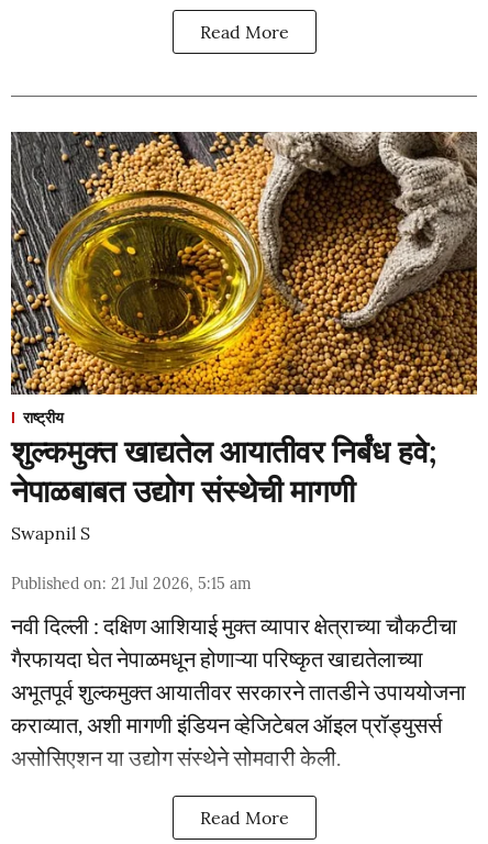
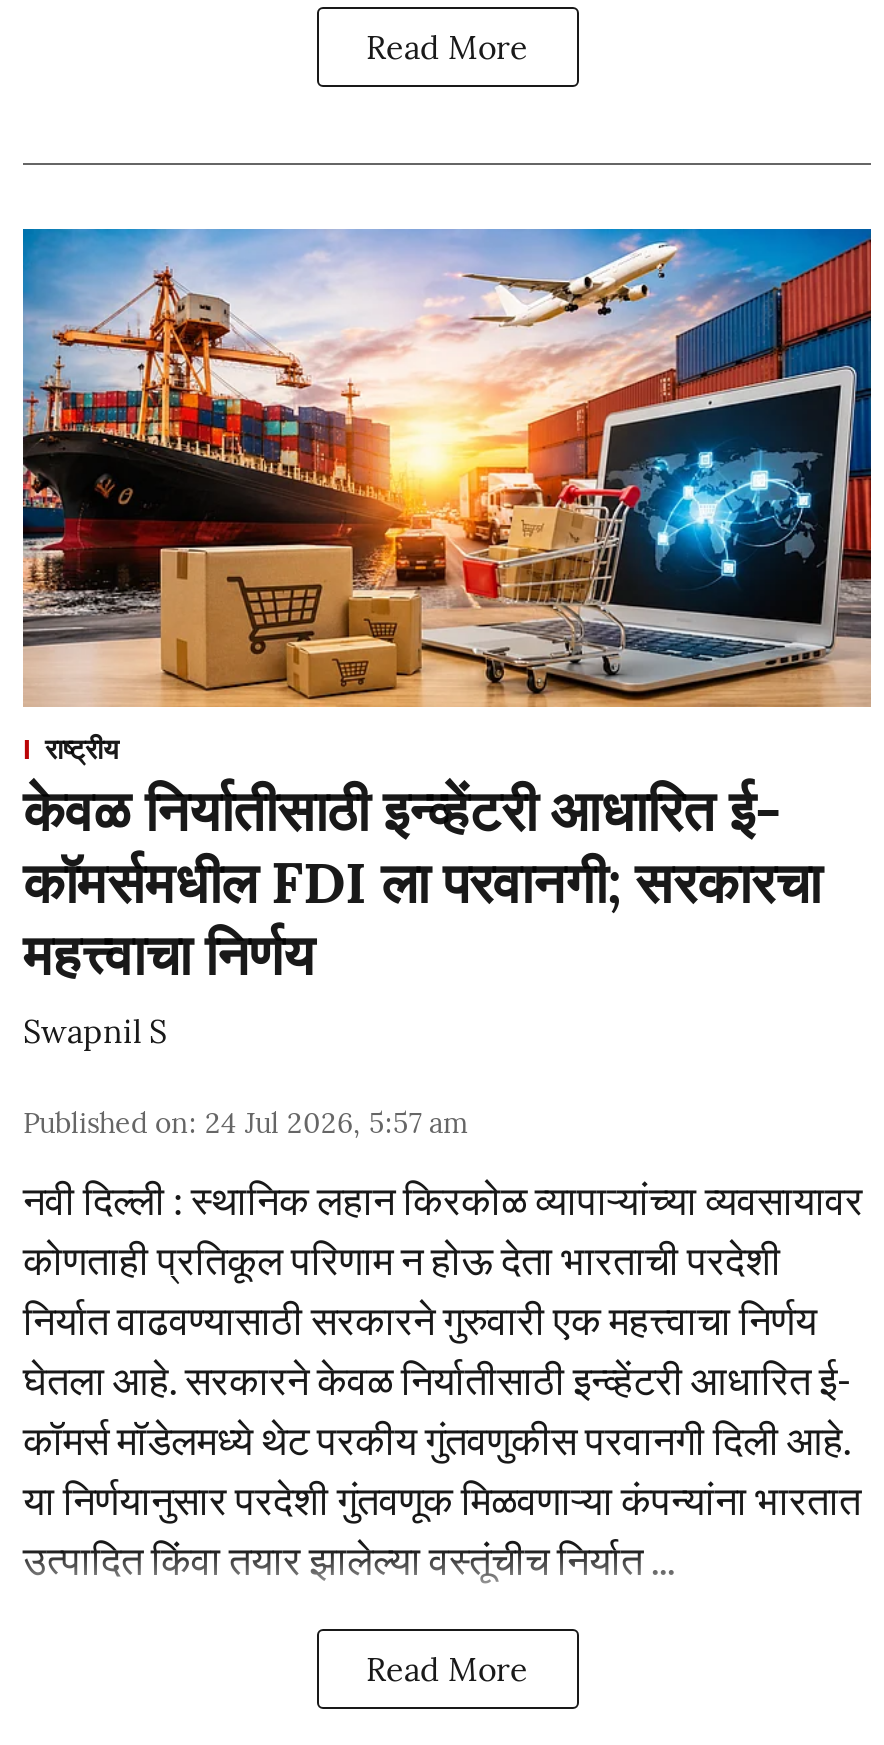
- [image]
- शुल्कमुक्त खाद्यतेल आयातीवर निर्बंध हवे;
- नेपाळबाबत उद्योग संस्थेची मागणी
+ [image]
+ केवळ निर्यातीसाठी इन्व्हेंटरी आधारित ई-
+ कॉमर्समधील FDI ला परवानगी; सरकारचा
+ महत्त्वाचा निर्णय

- Published on: 21 Jul 2026, 5:15 am
+ Published on: 24 Jul 2026, 5:57 am

- नवी दिल्ली : दक्षिण आशियाई मुक्त व्यापार क्षेत्राच्या चौकटीचा
- गैरफायदा घेत नेपाळमधून होणाऱ्या परिष्कृत खाद्यतेलाच्या
- अभूतपूर्व शुल्कमुक्त आयातीवर सरकारने तातडीने उपाययोजना
- कराव्यात, अशी मागणी इंडियन व्हेजिटेबल ऑइल प्रॉड्युसर्स
- असोसिएशन या उद्योग संस्थेने सोमवारी केली.
+ नवी दिल्ली : स्थानिक लहान किरकोळ व्यापाऱ्यांच्या व्यवसायावर
+ कोणताही प्रतिकूल परिणाम न होऊ देता भारताची परदेशी
+ निर्यात वाढवण्यासाठी सरकारने गुरुवारी एक महत्त्वाचा निर्णय
+ घेतला आहे. सरकारने केवळ निर्यातीसाठी इन्व्हेंटरी आधारित ई-
+ कॉमर्स मॉडेलमध्ये थेट परकीय गुंतवणुकीस परवानगी दिली आहे.
+ या निर्णयानुसार परदेशी गुंतवणूक मिळवणाऱ्या कंपन्यांना भारतात
+ उत्पादित किंवा तयार झालेल्या वस्तूंचीच निर्यात ...
